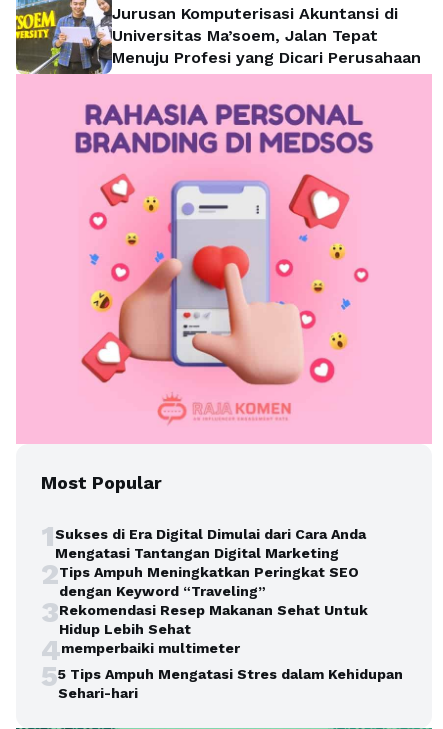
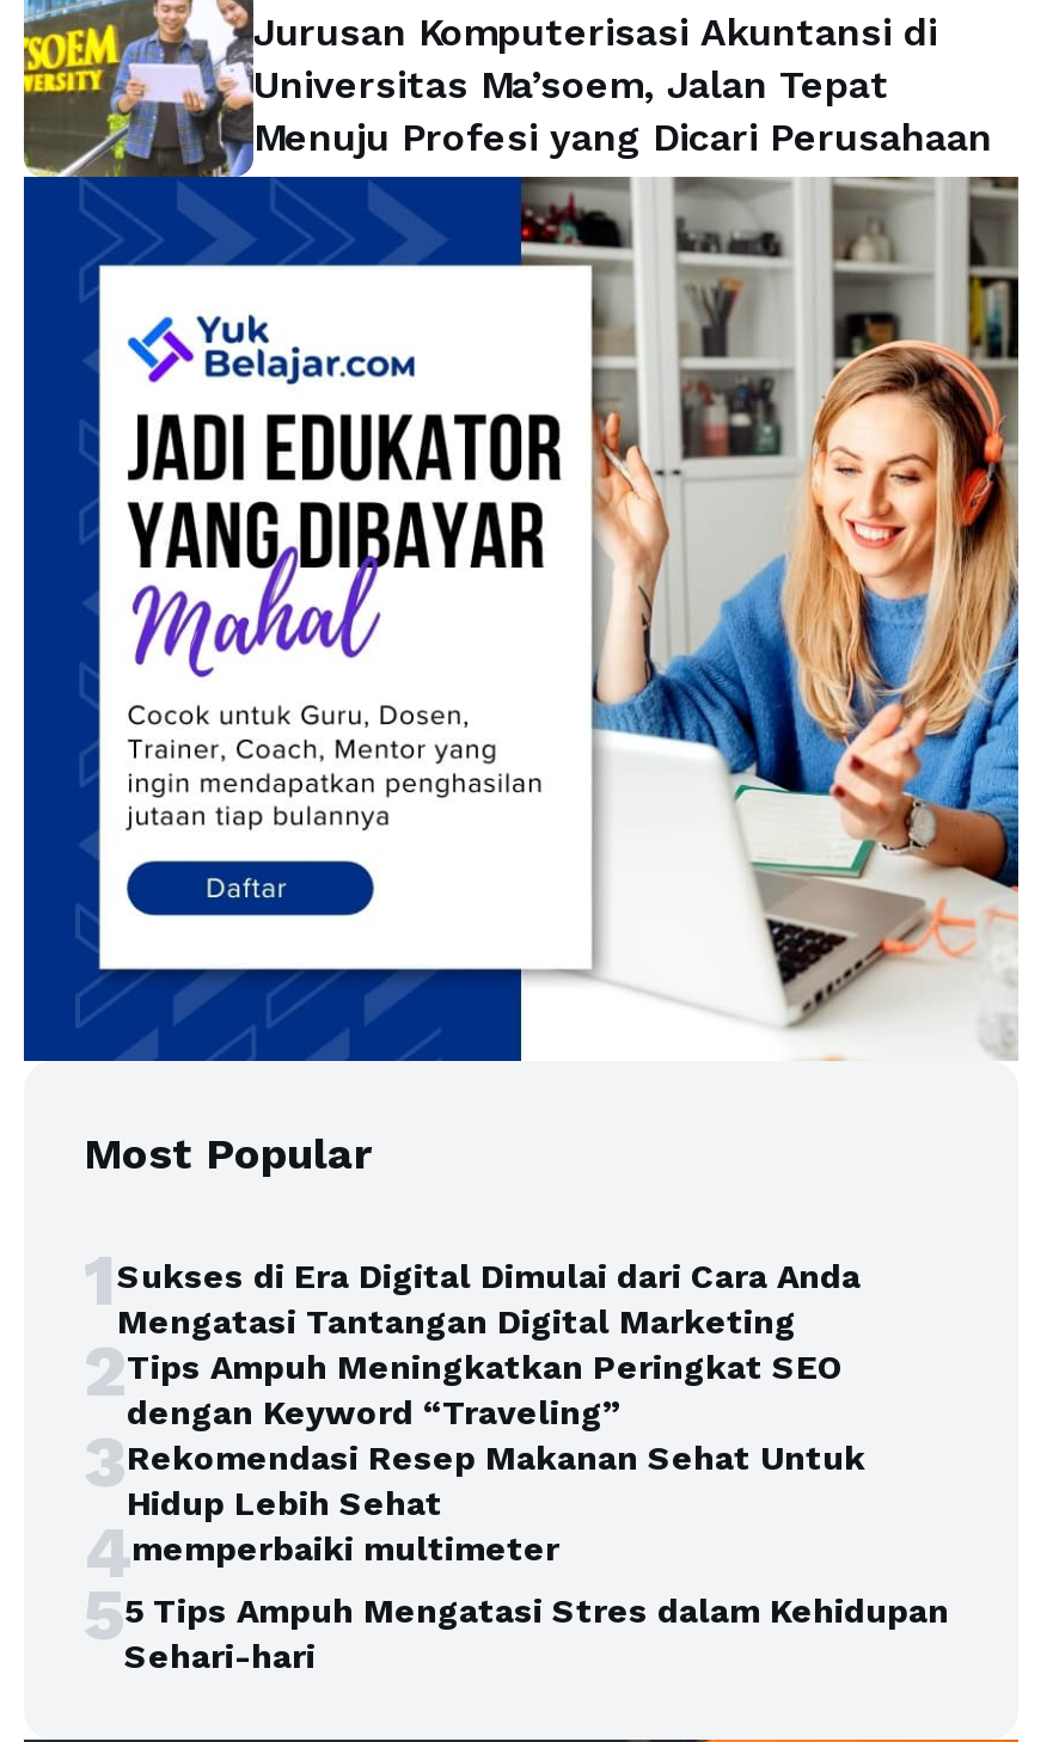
- [image]
+ [image]
